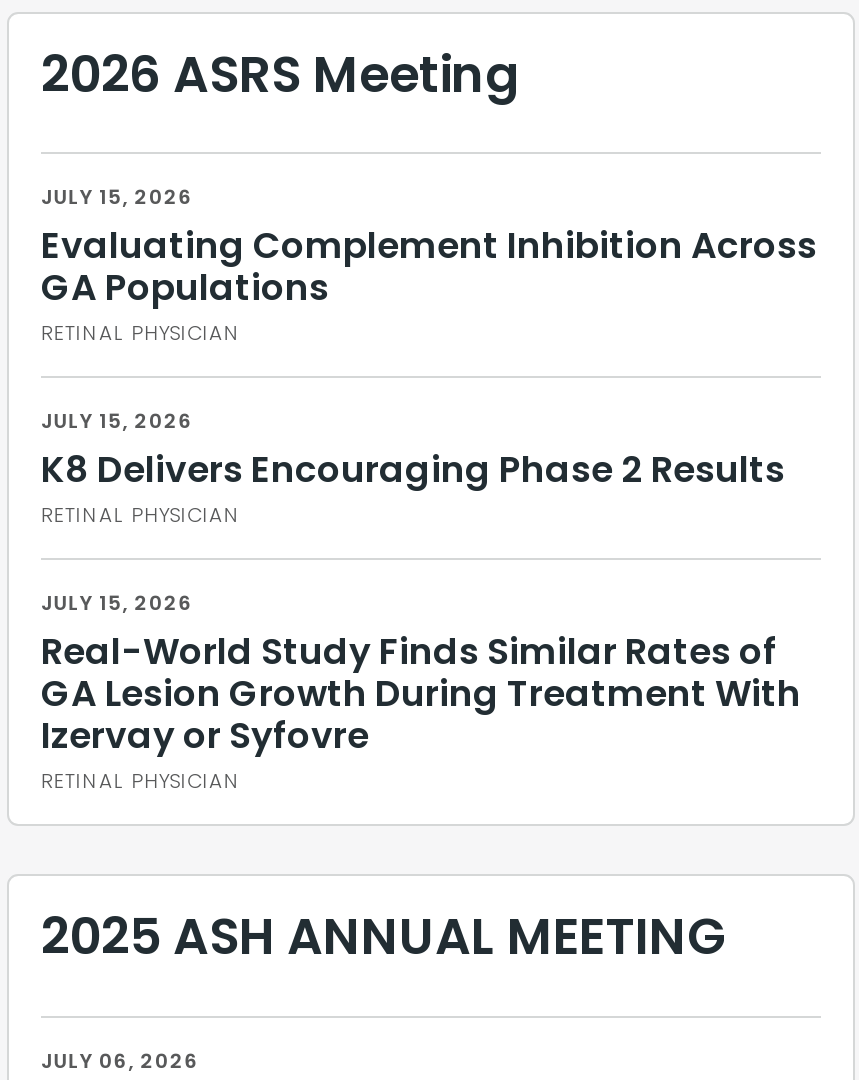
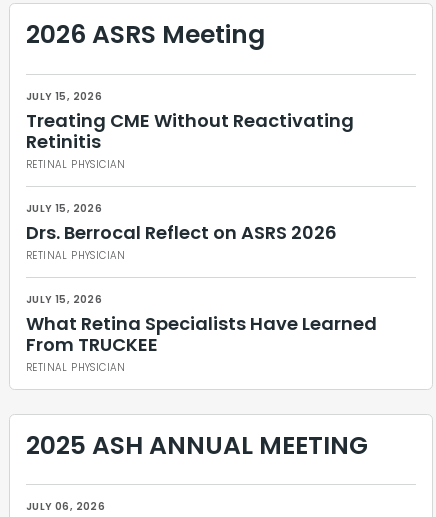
- Evaluating Complement Inhibition Across
- GA Populations
+ Treating CME Without Reactivating
+ Retinitis

- K8 Delivers Encouraging Phase 2 Results
+ Drs. Berrocal Reflect on ASRS 2026

- Real-World Study Finds Similar Rates of
- GA Lesion Growth During Treatment With
- Izervay or Syfovre
+ What Retina Specialists Have Learned
+ From TRUCKEE
